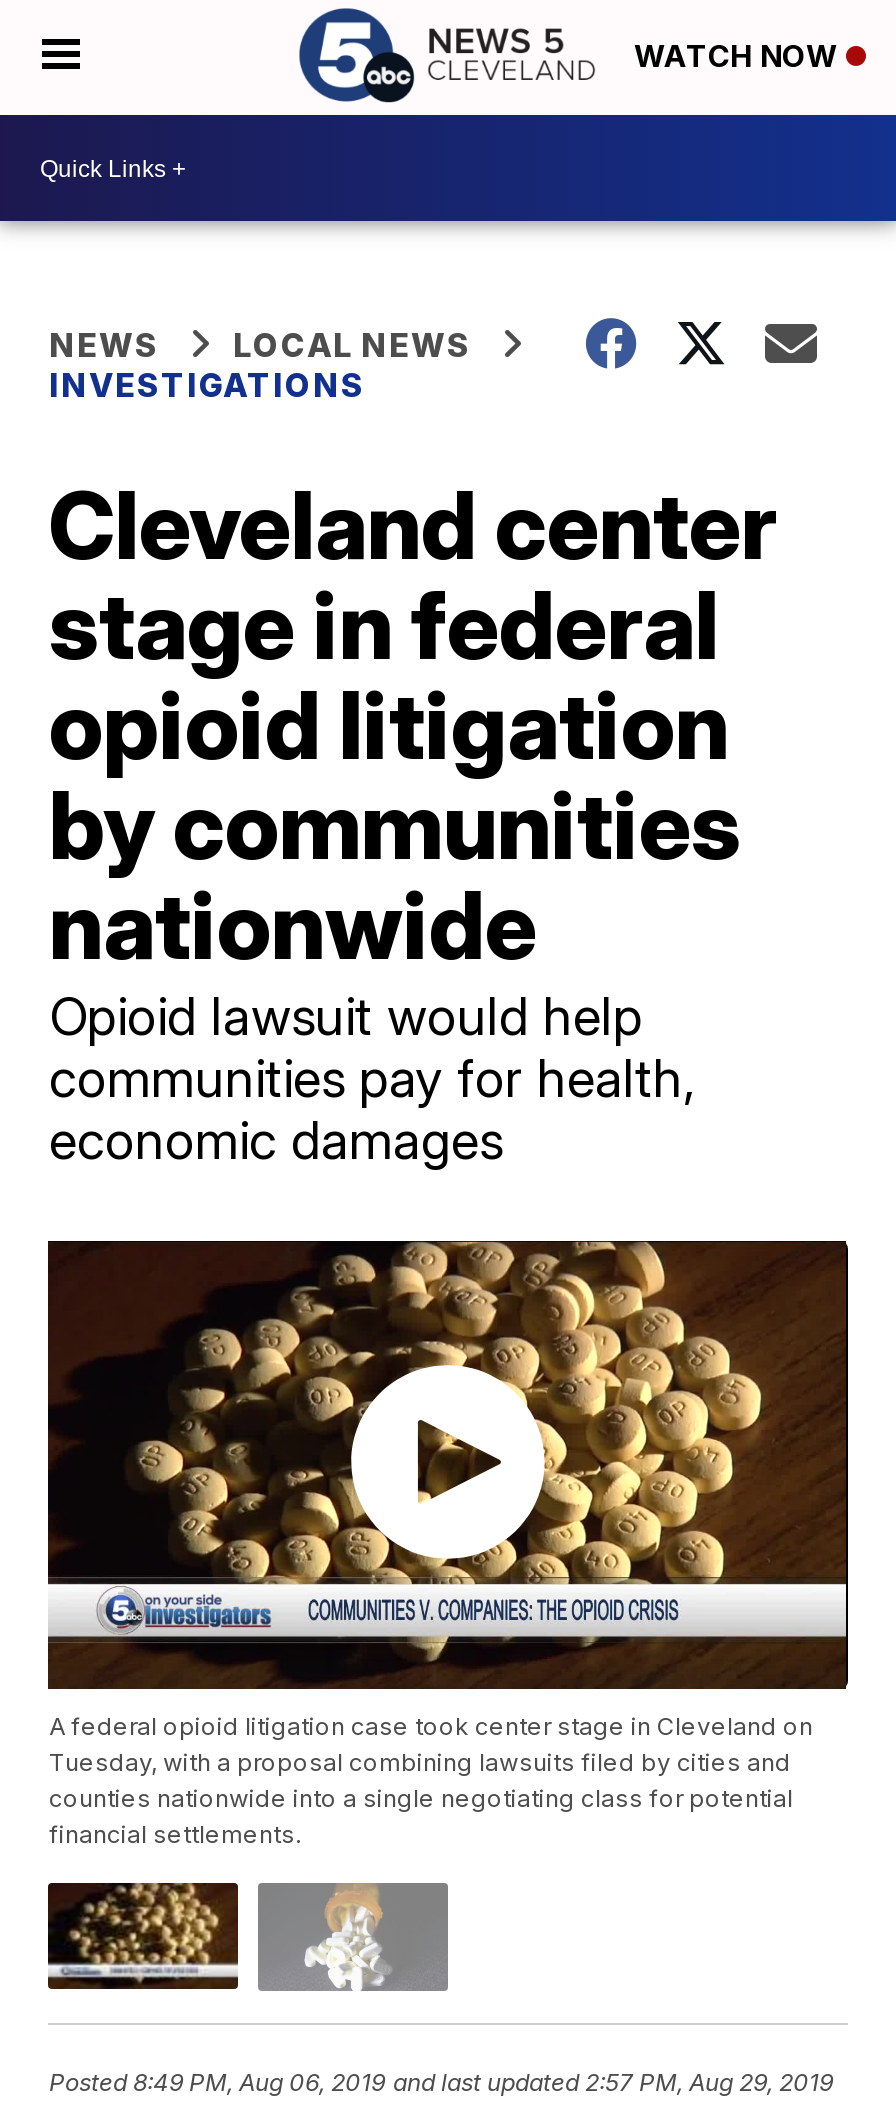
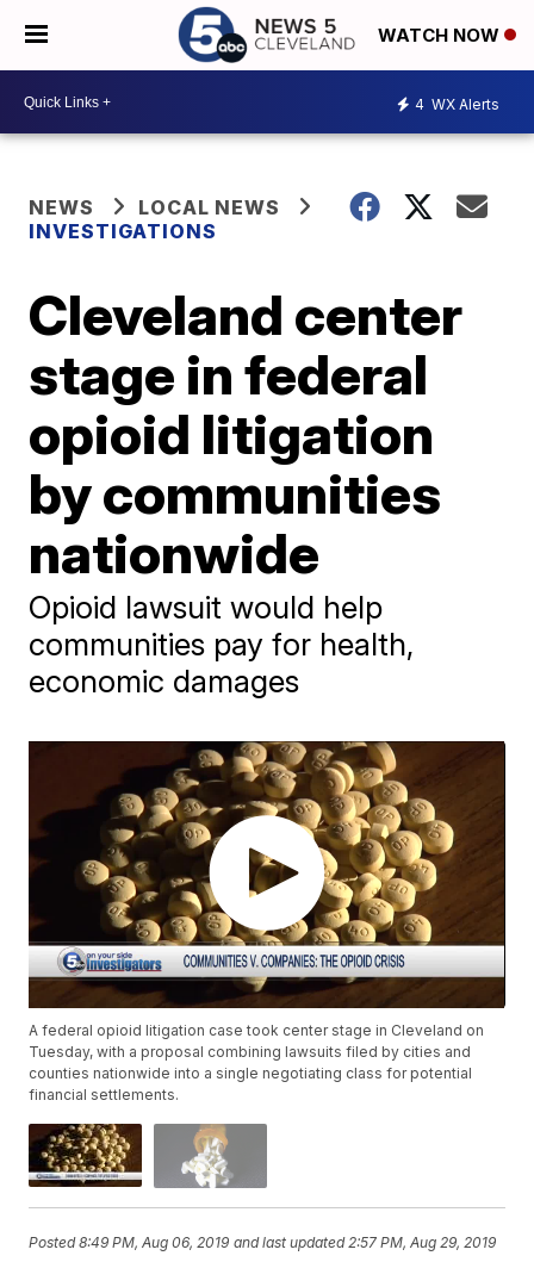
+ 4 WX Alerts
